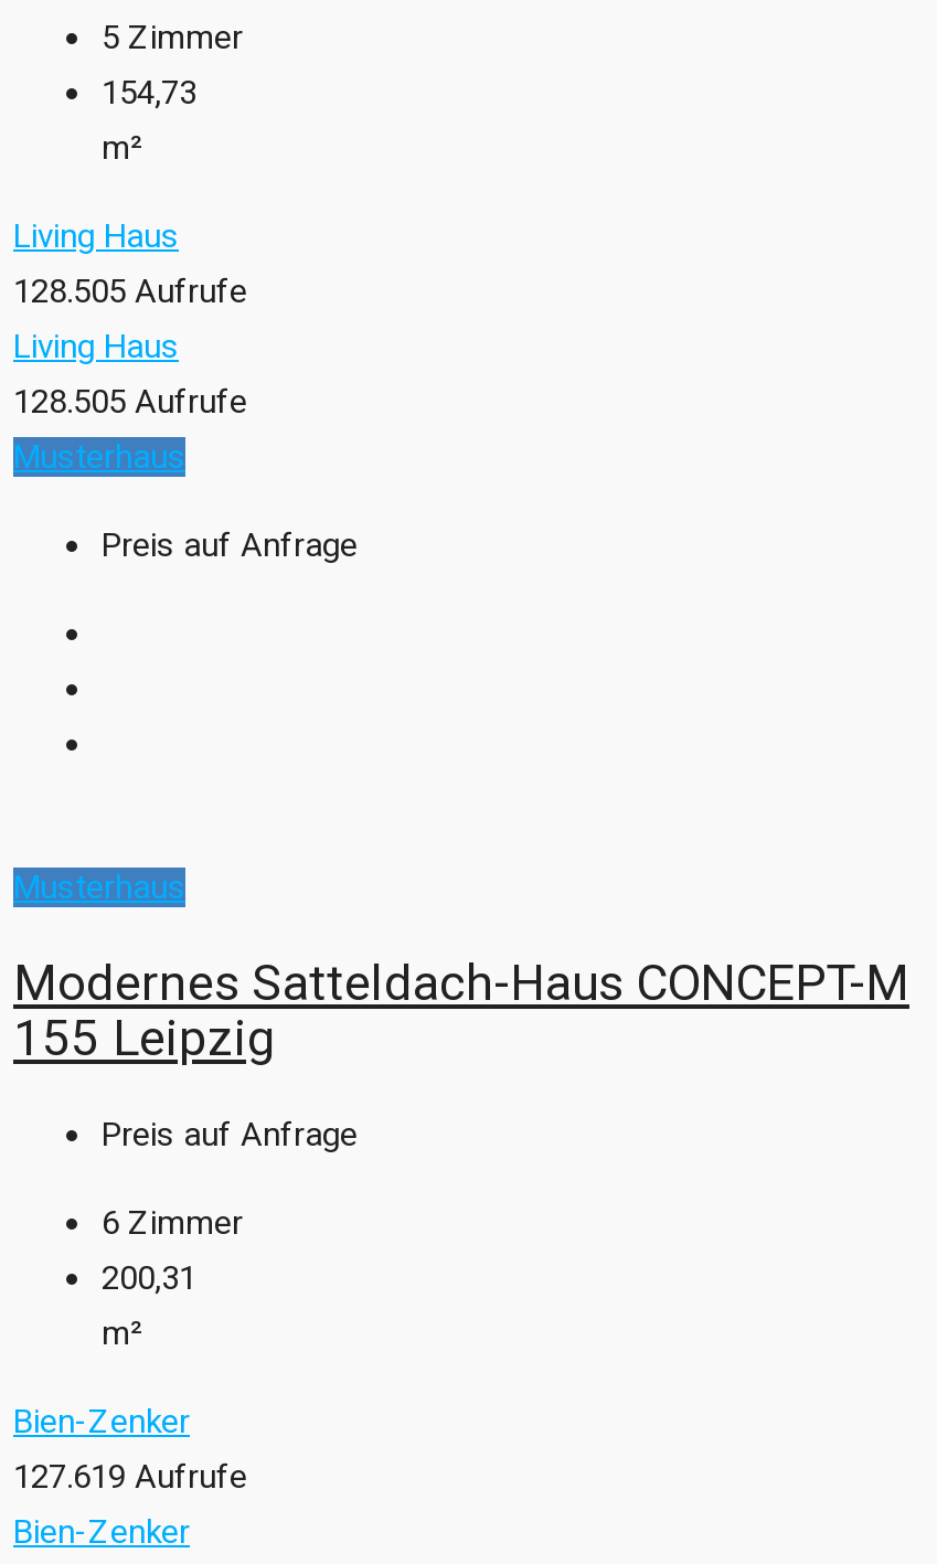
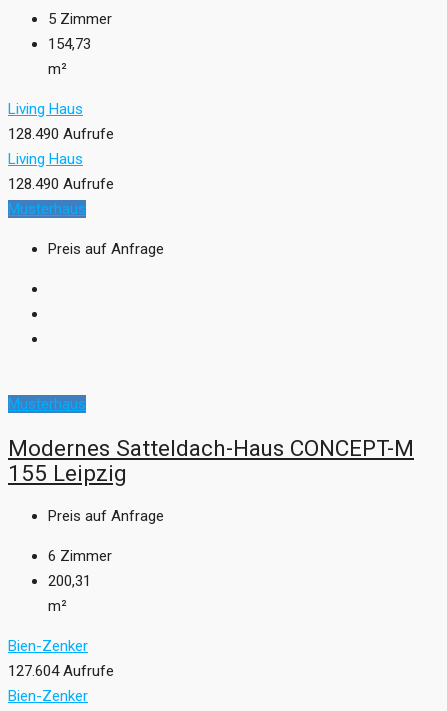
- 128.505 Aufrufe
+ 128.490 Aufrufe

- 128.505 Aufrufe
+ 128.490 Aufrufe

- 127.619 Aufrufe
+ 127.604 Aufrufe
